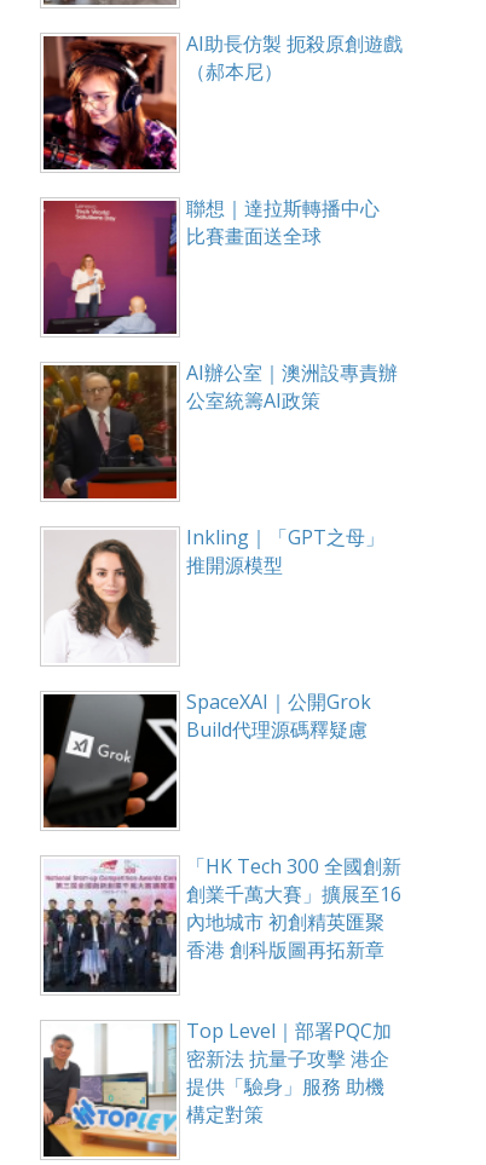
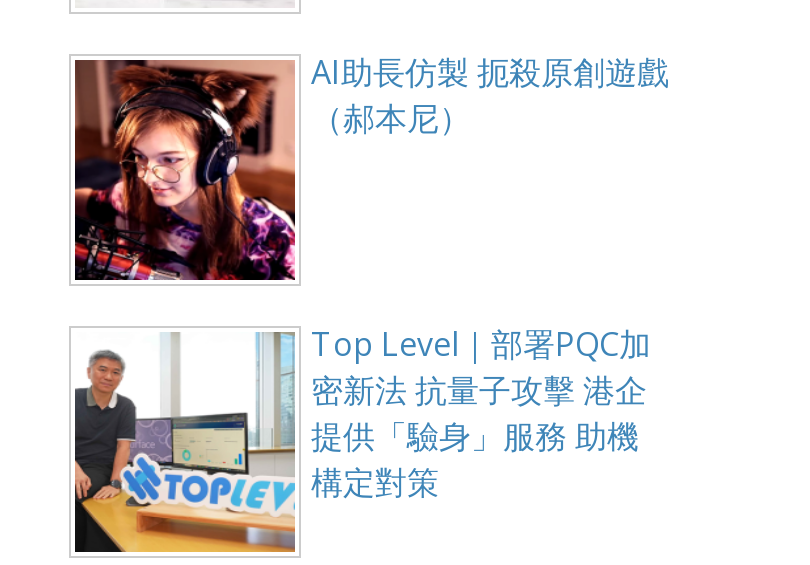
- [image]
- 聯想｜達拉斯轉播中心
- 比賽畫面送全球

- [image]
- AI辦公室｜澳洲設專責辦
- 公室統籌AI政策

- [image]
- Inkling｜「GPT之母」
- 推開源模型

- [image]
- SpaceXAI｜公開Grok
- Build代理源碼釋疑慮

- [image]
- 「HK Tech 300 全國創新
- 創業千萬大賽」擴展至16
- 內地城市 初創精英匯聚
- 香港 創科版圖再拓新章
